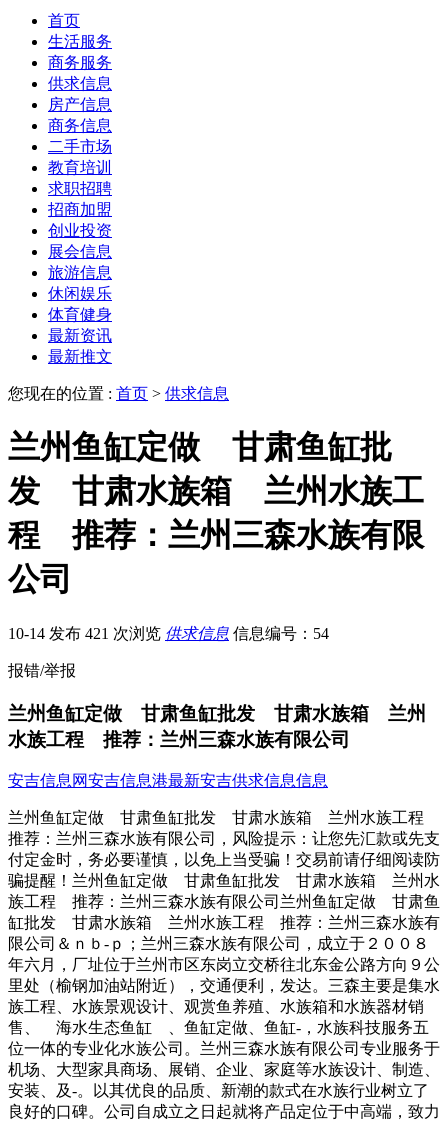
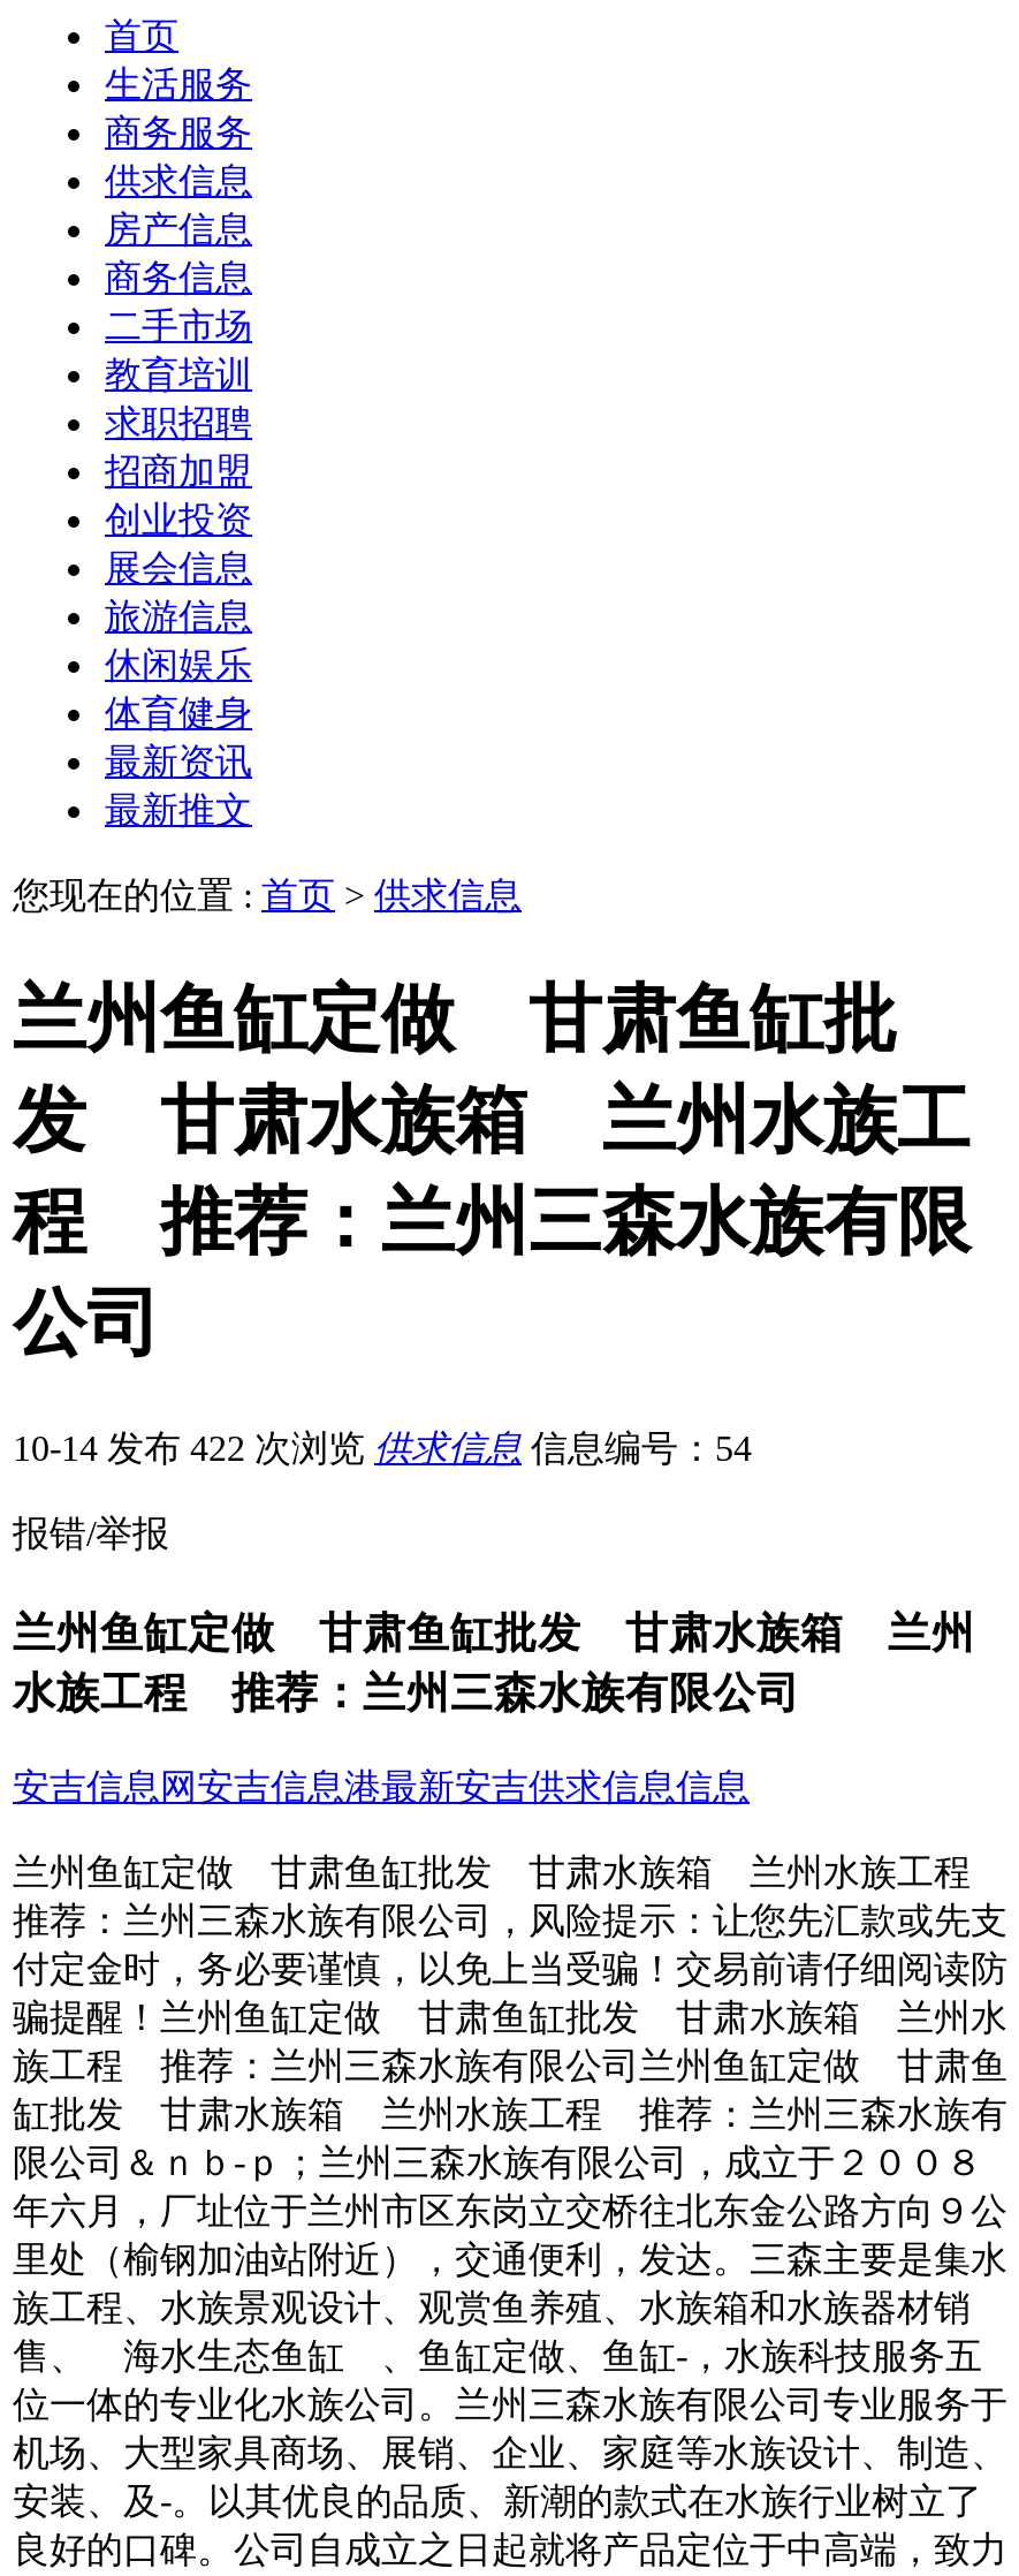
- 10-14 发布 421 次浏览 供求信息 信息编号：54
+ 10-14 发布 422 次浏览 供求信息 信息编号：54
